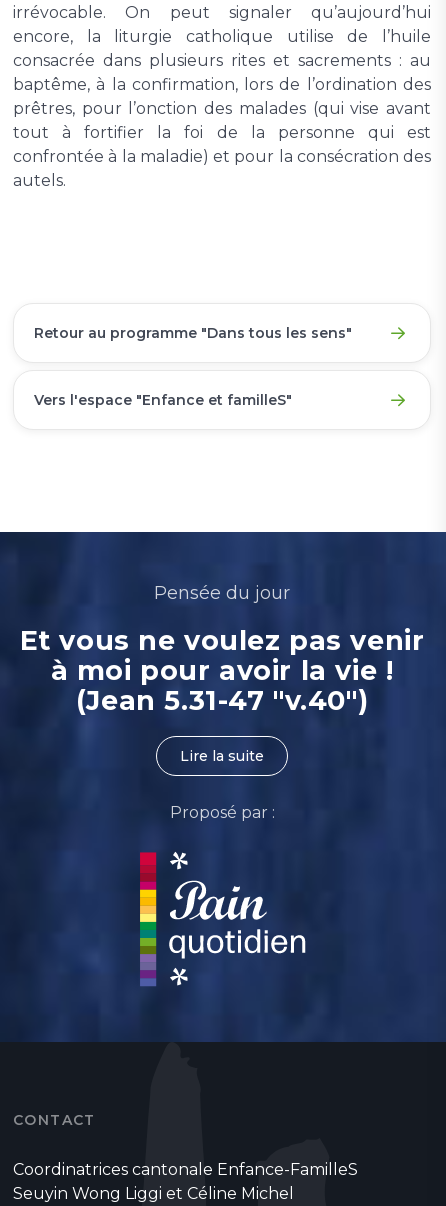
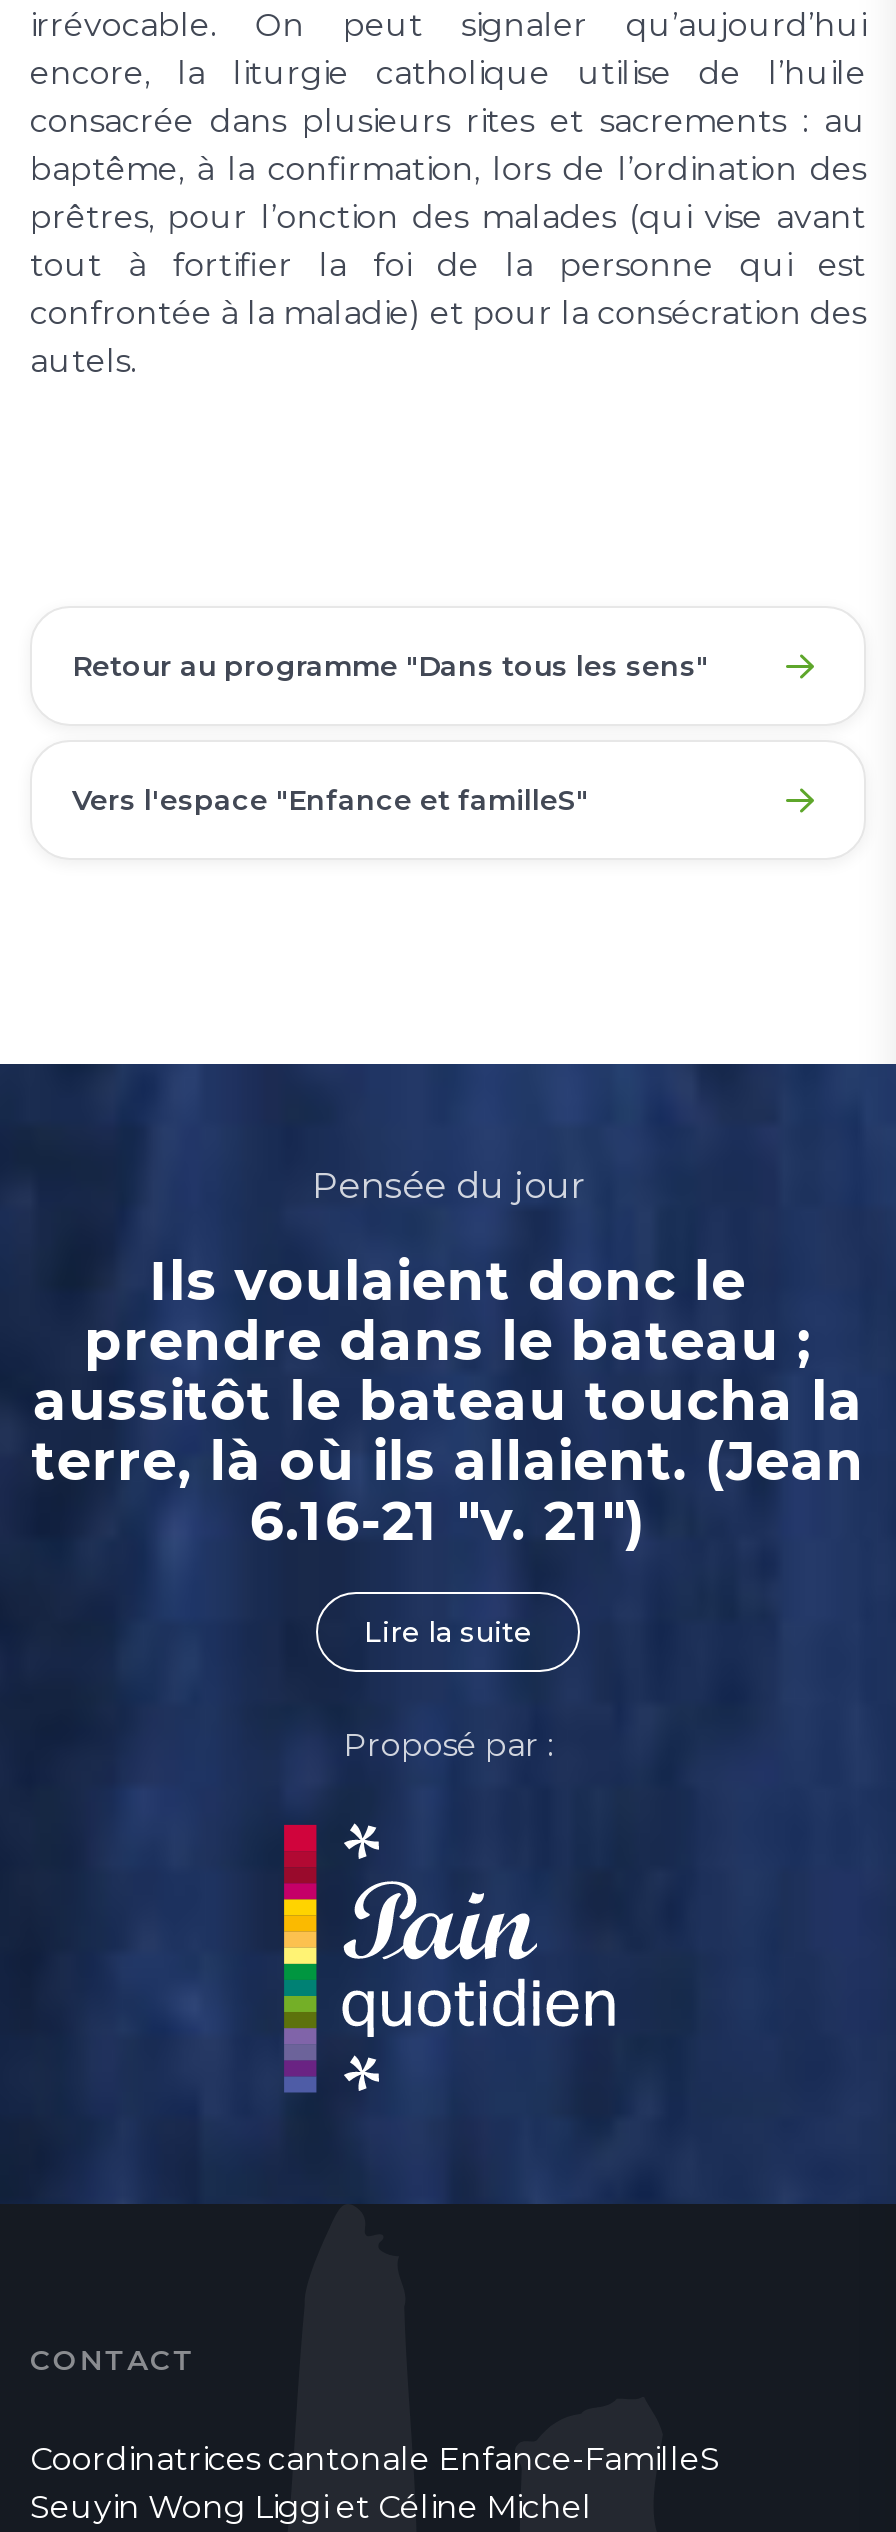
- Et vous ne voulez pas venir
- à moi pour avoir la vie !
- (Jean 5.31-47 "v.40")
+ Ils voulaient donc le
+ prendre dans le bateau ;
+ aussitôt le bateau toucha la
+ terre, là où ils allaient. (Jean
+ 6.16-21 "v. 21")
